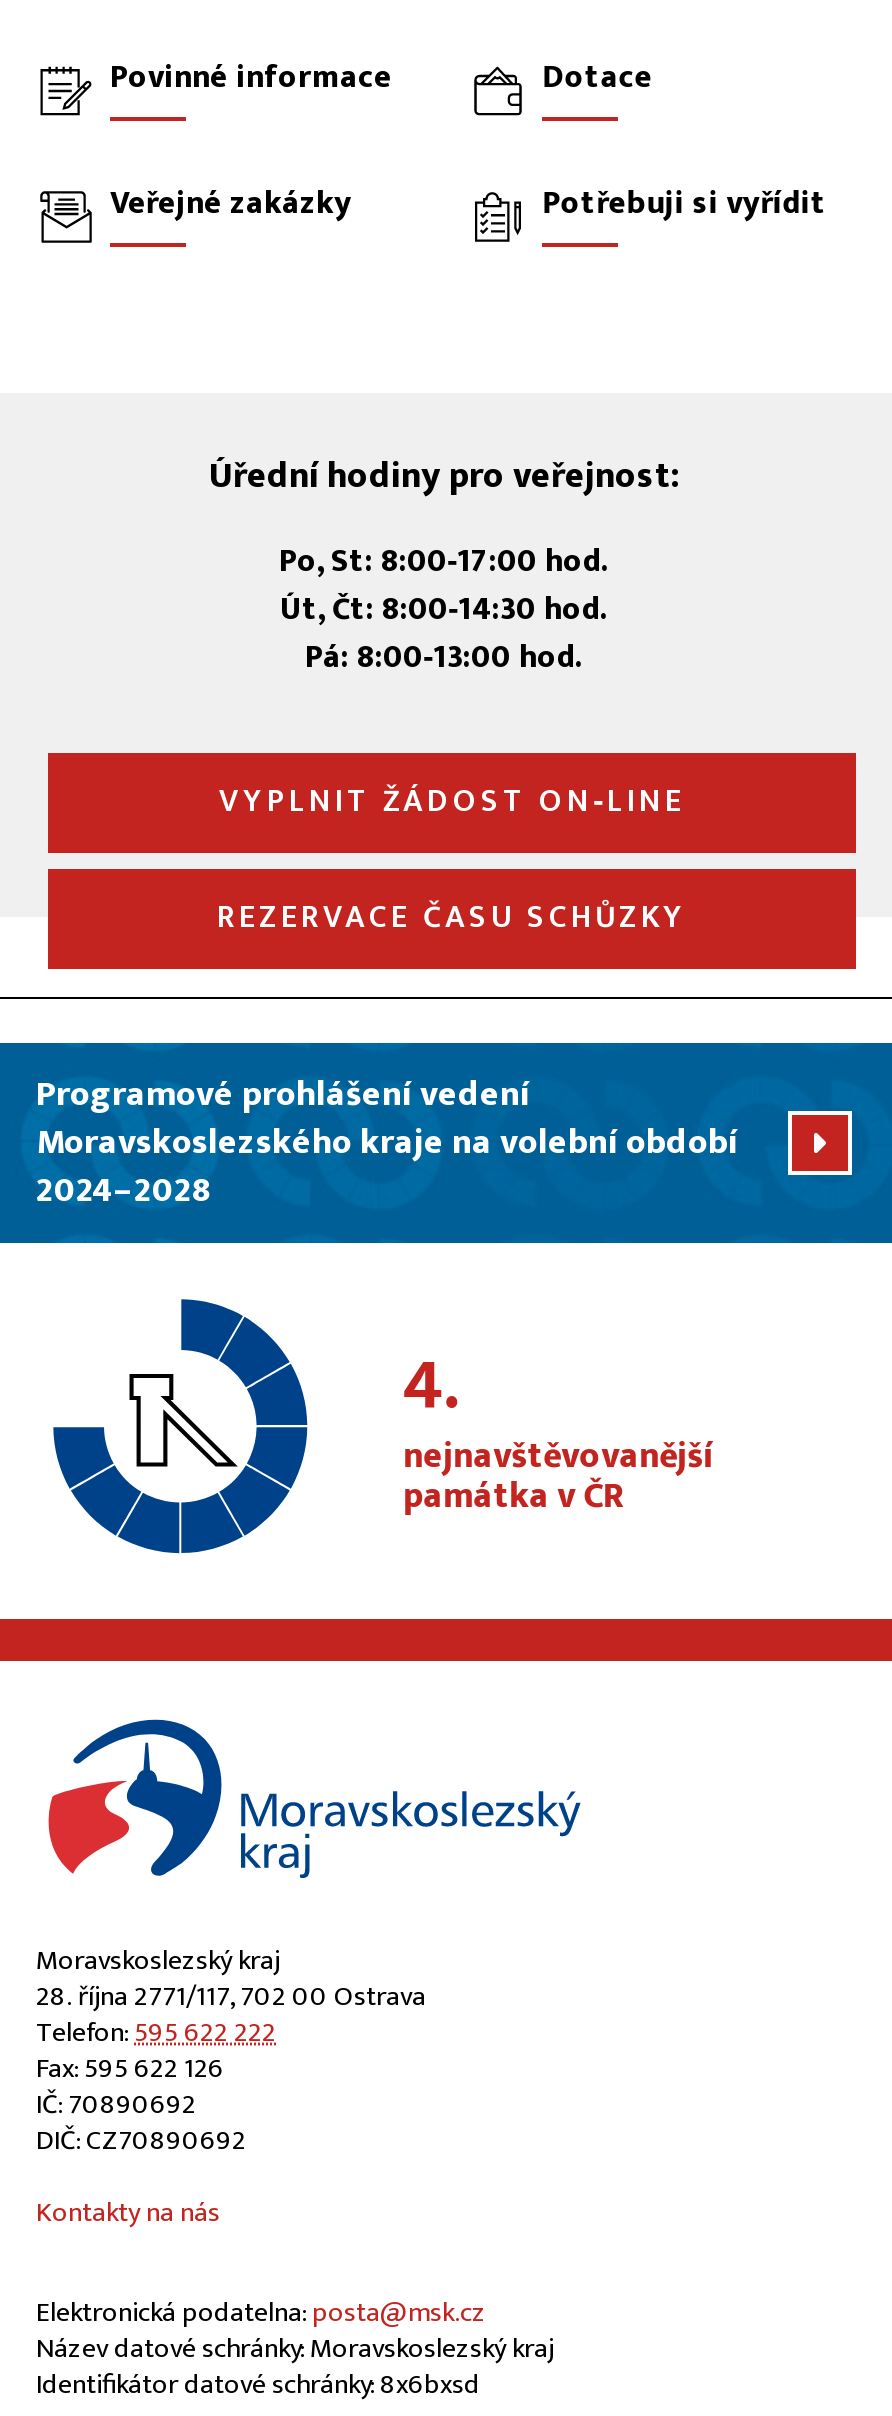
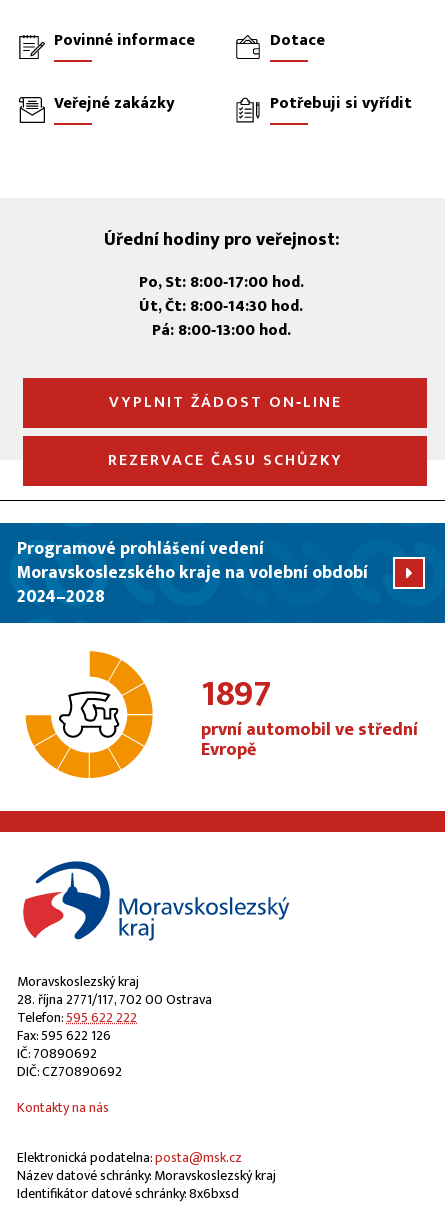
- [image]
+ [image]

- 4.
- nejnavštěvovanější
- památka v ČR
+ 1897
+ první automobil ve střední
+ Evropě
